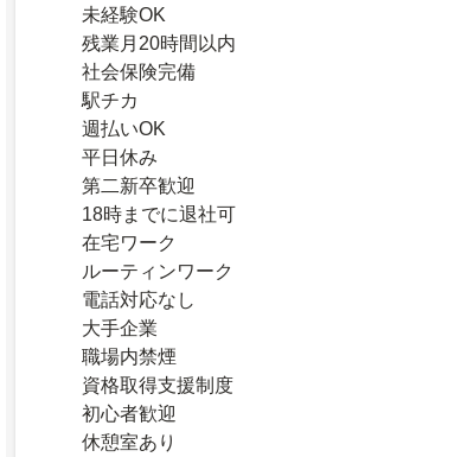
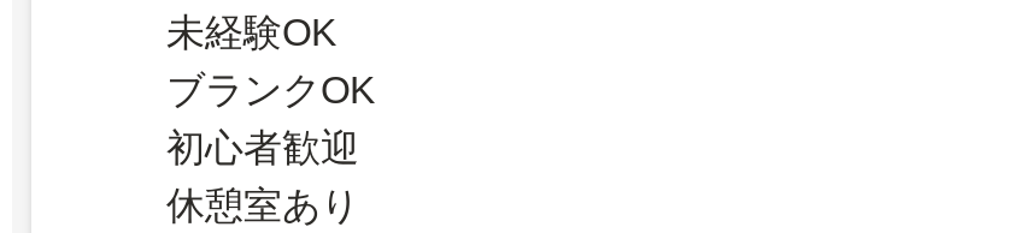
- 残業月20時間以内
- 社会保険完備
- 駅チカ
- 週払いOK
- 平日休み
- 第二新卒歓迎
- 18時までに退社可
- 在宅ワーク
- ルーティンワーク
- 電話対応なし
- 大手企業
- 職場内禁煙
- 資格取得支援制度
+ ブランクOK
